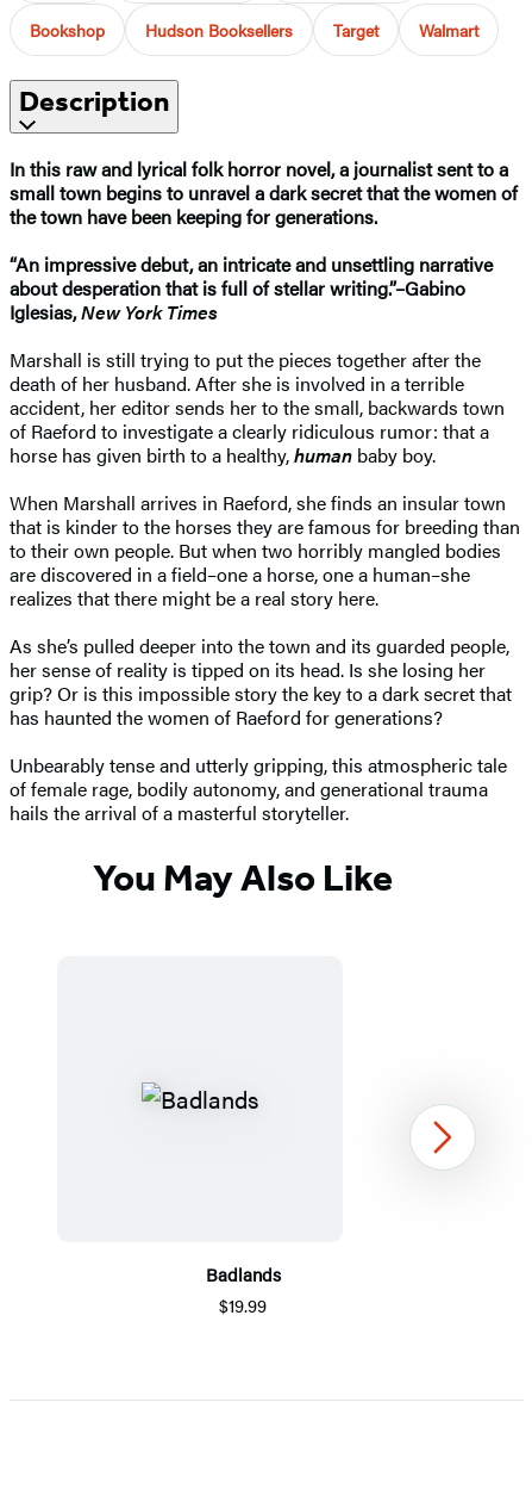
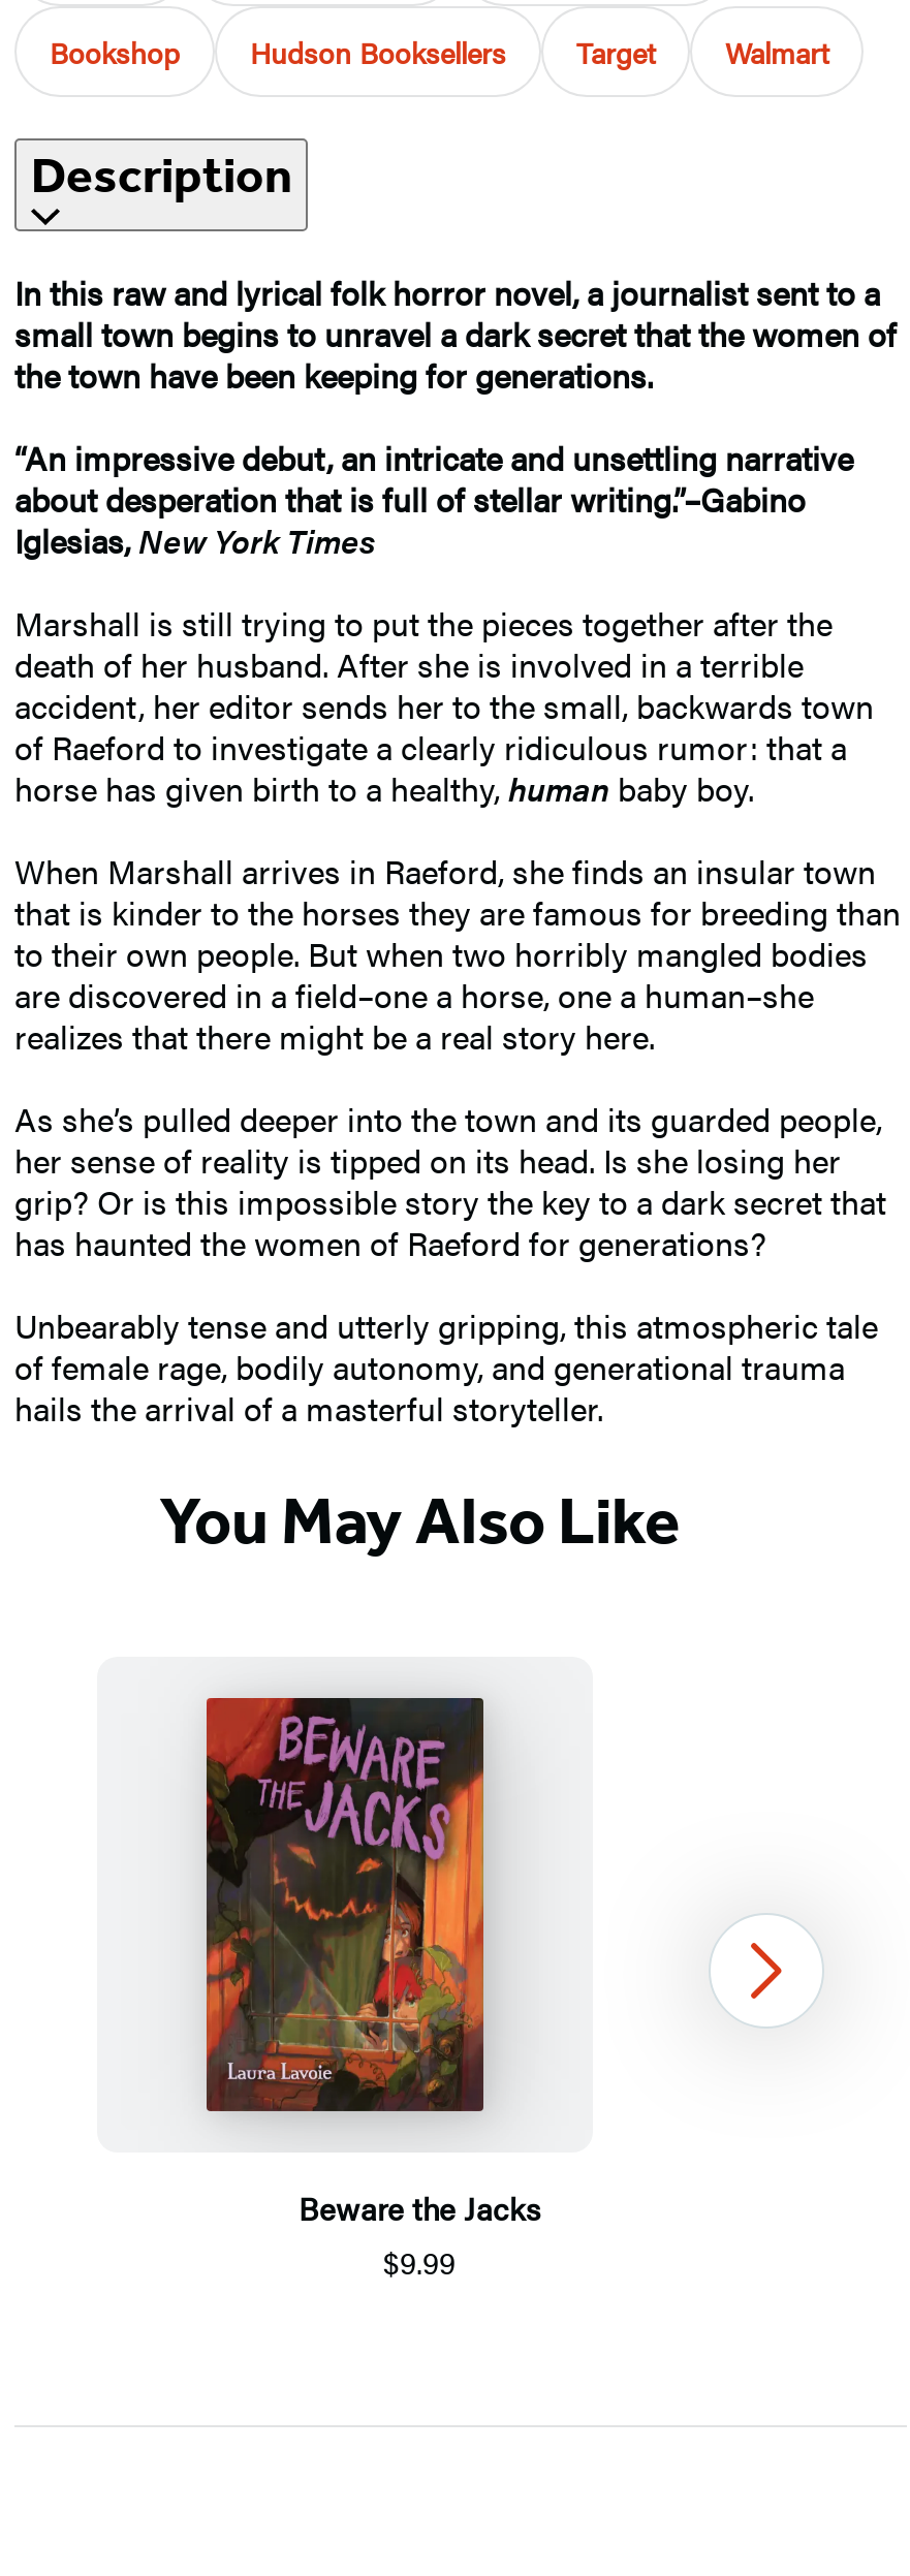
+ [image]

- Badlands
- $19.99
+ Beware the Jacks
+ $9.99
